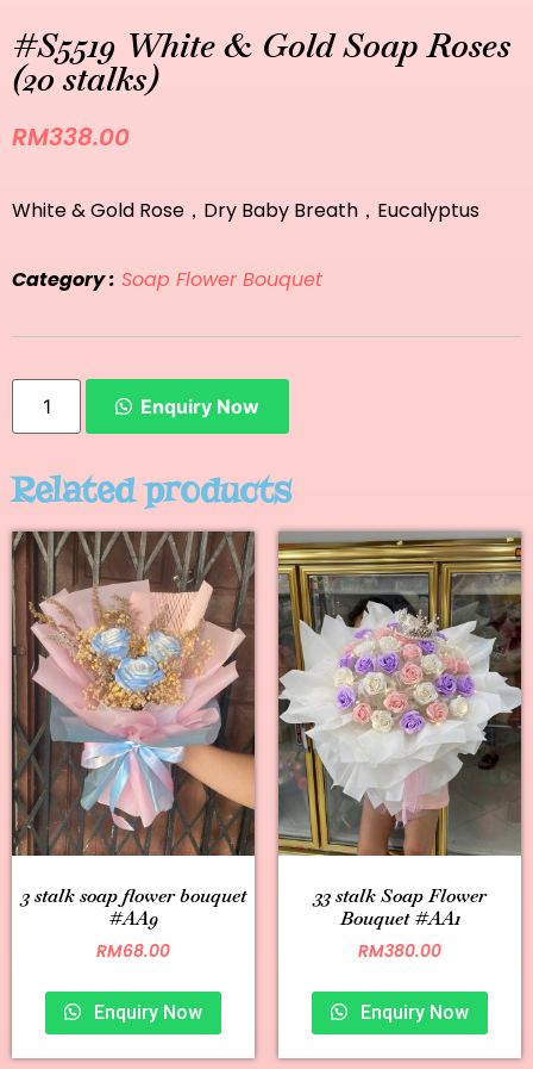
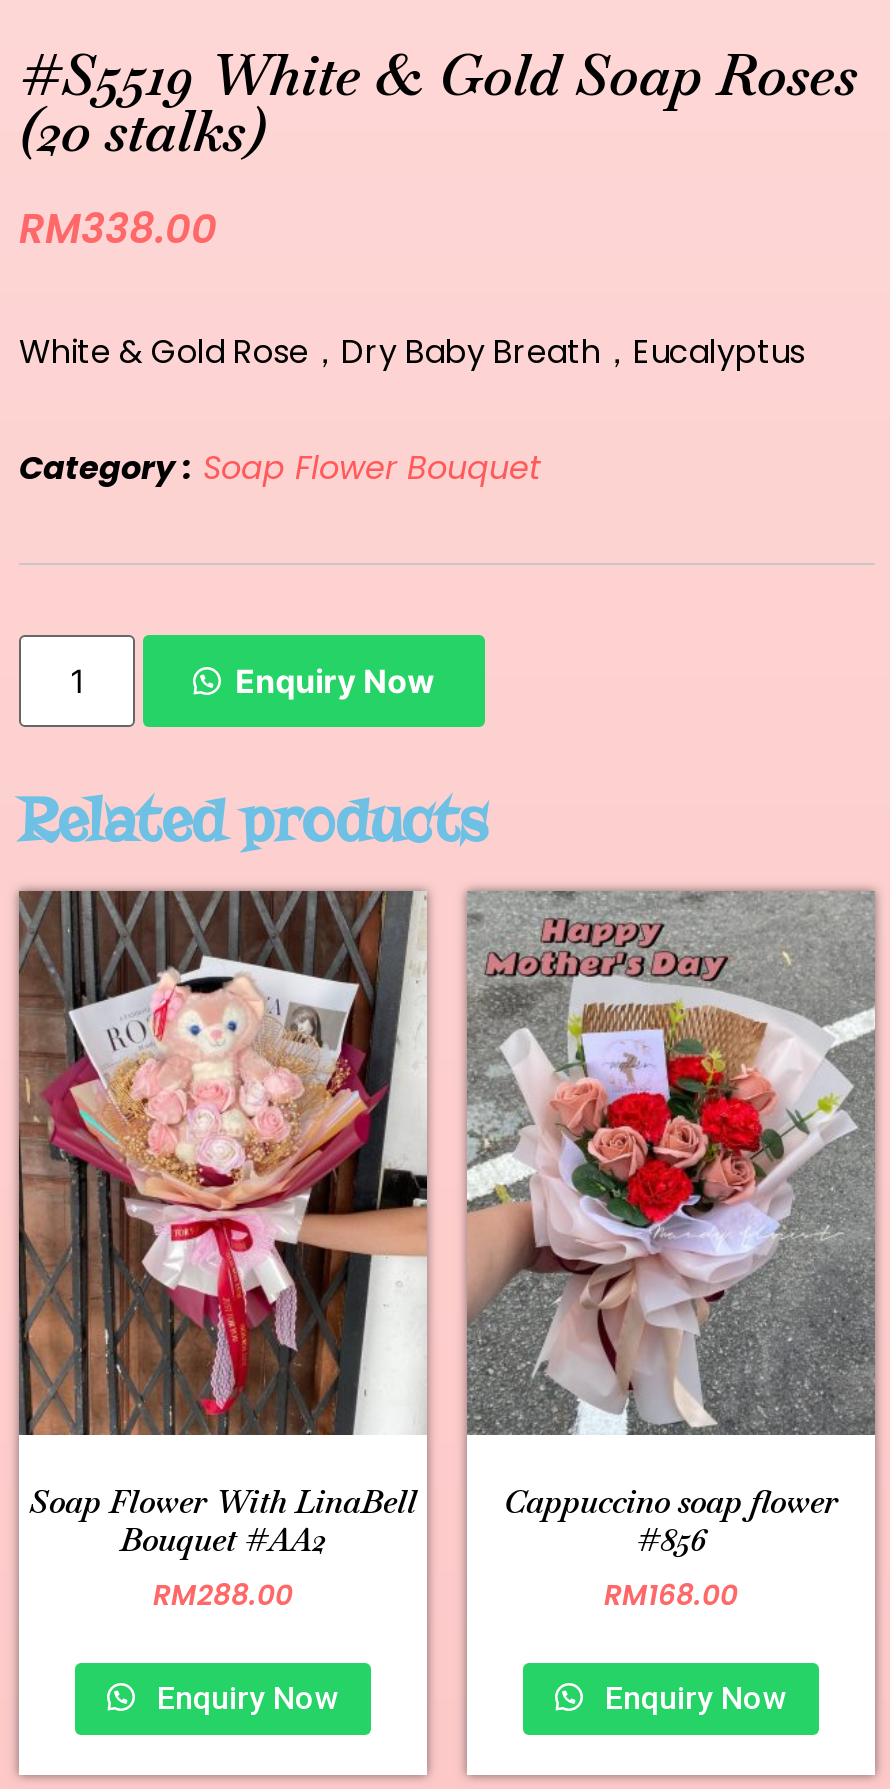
- [image]
- 3 stalk soap flower bouquet
- #AA9
- RM68.00
+ [image]
+ Soap Flower With LinaBell
+ Bouquet #AA2
+ RM288.00

- [image]
- 33 stalk Soap Flower
- Bouquet #AA1
- RM380.00
+ [image]
+ Cappuccino soap flower
+ #856
+ RM168.00
